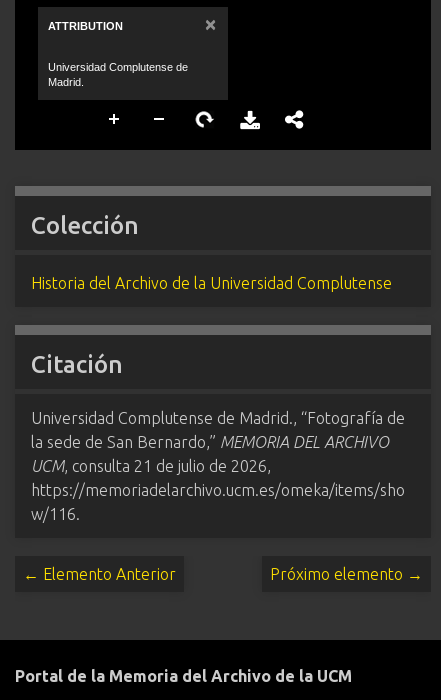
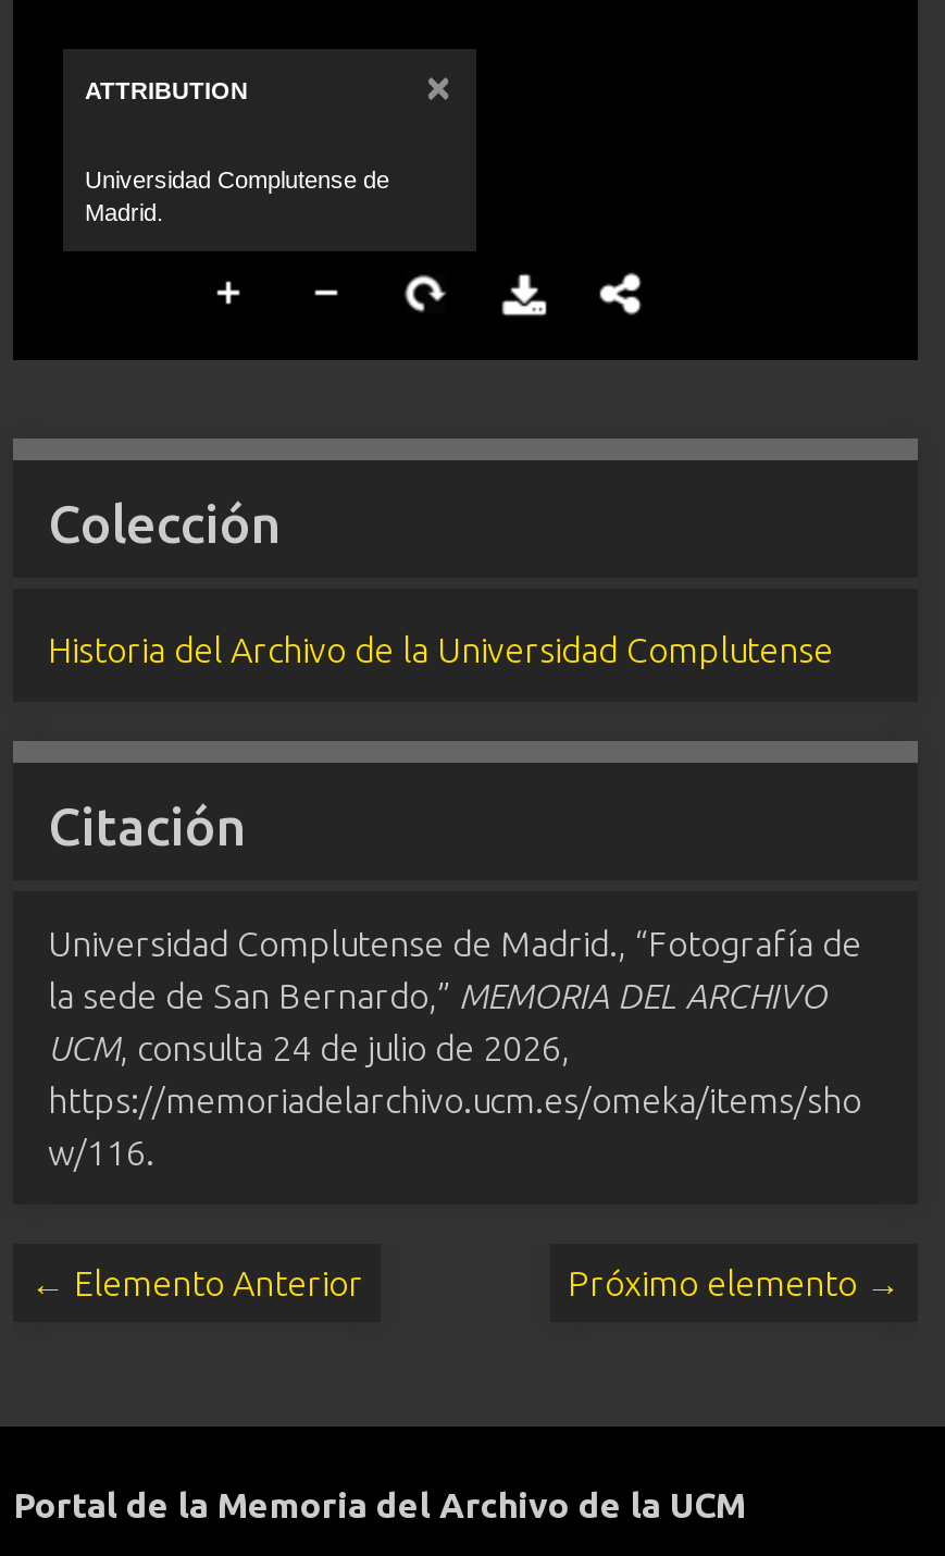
- UCM, consulta 21 de julio de 2026,
+ UCM, consulta 24 de julio de 2026,
